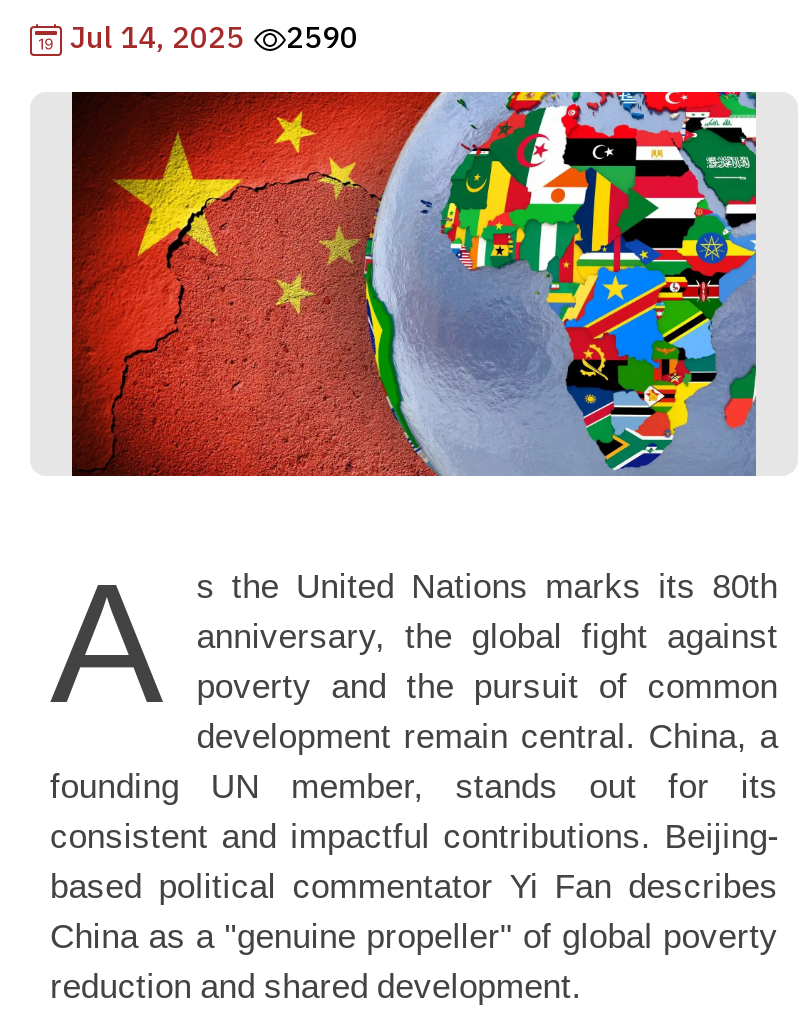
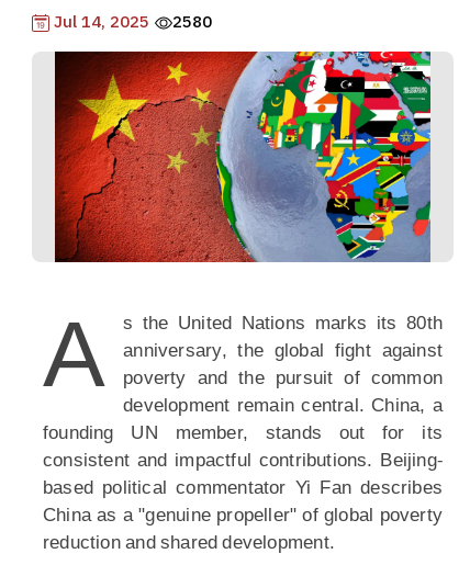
- Jul 14, 2025 2590
+ Jul 14, 2025 2580
